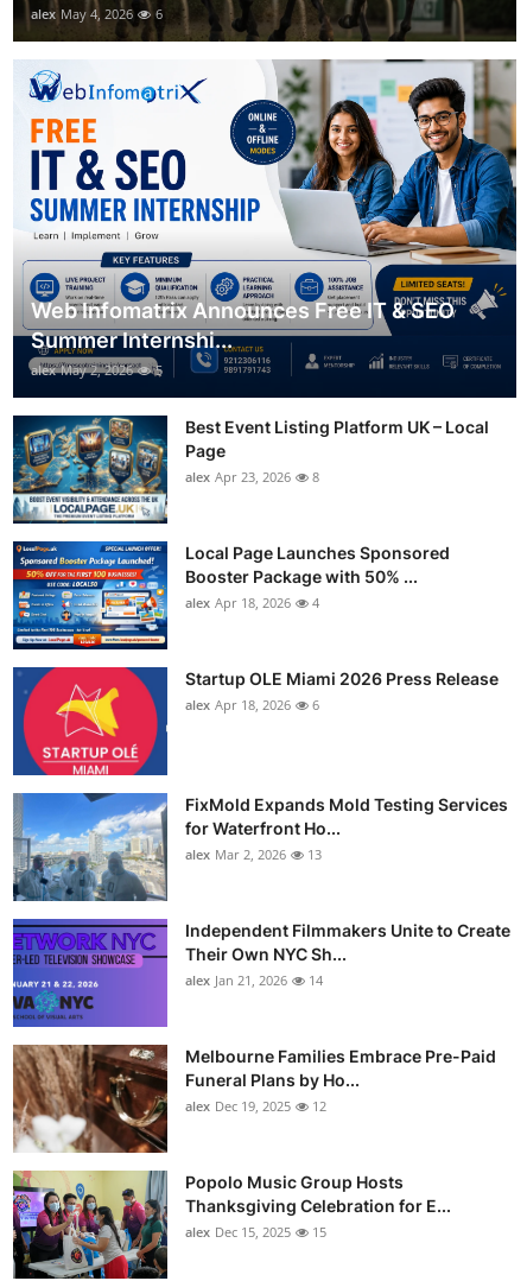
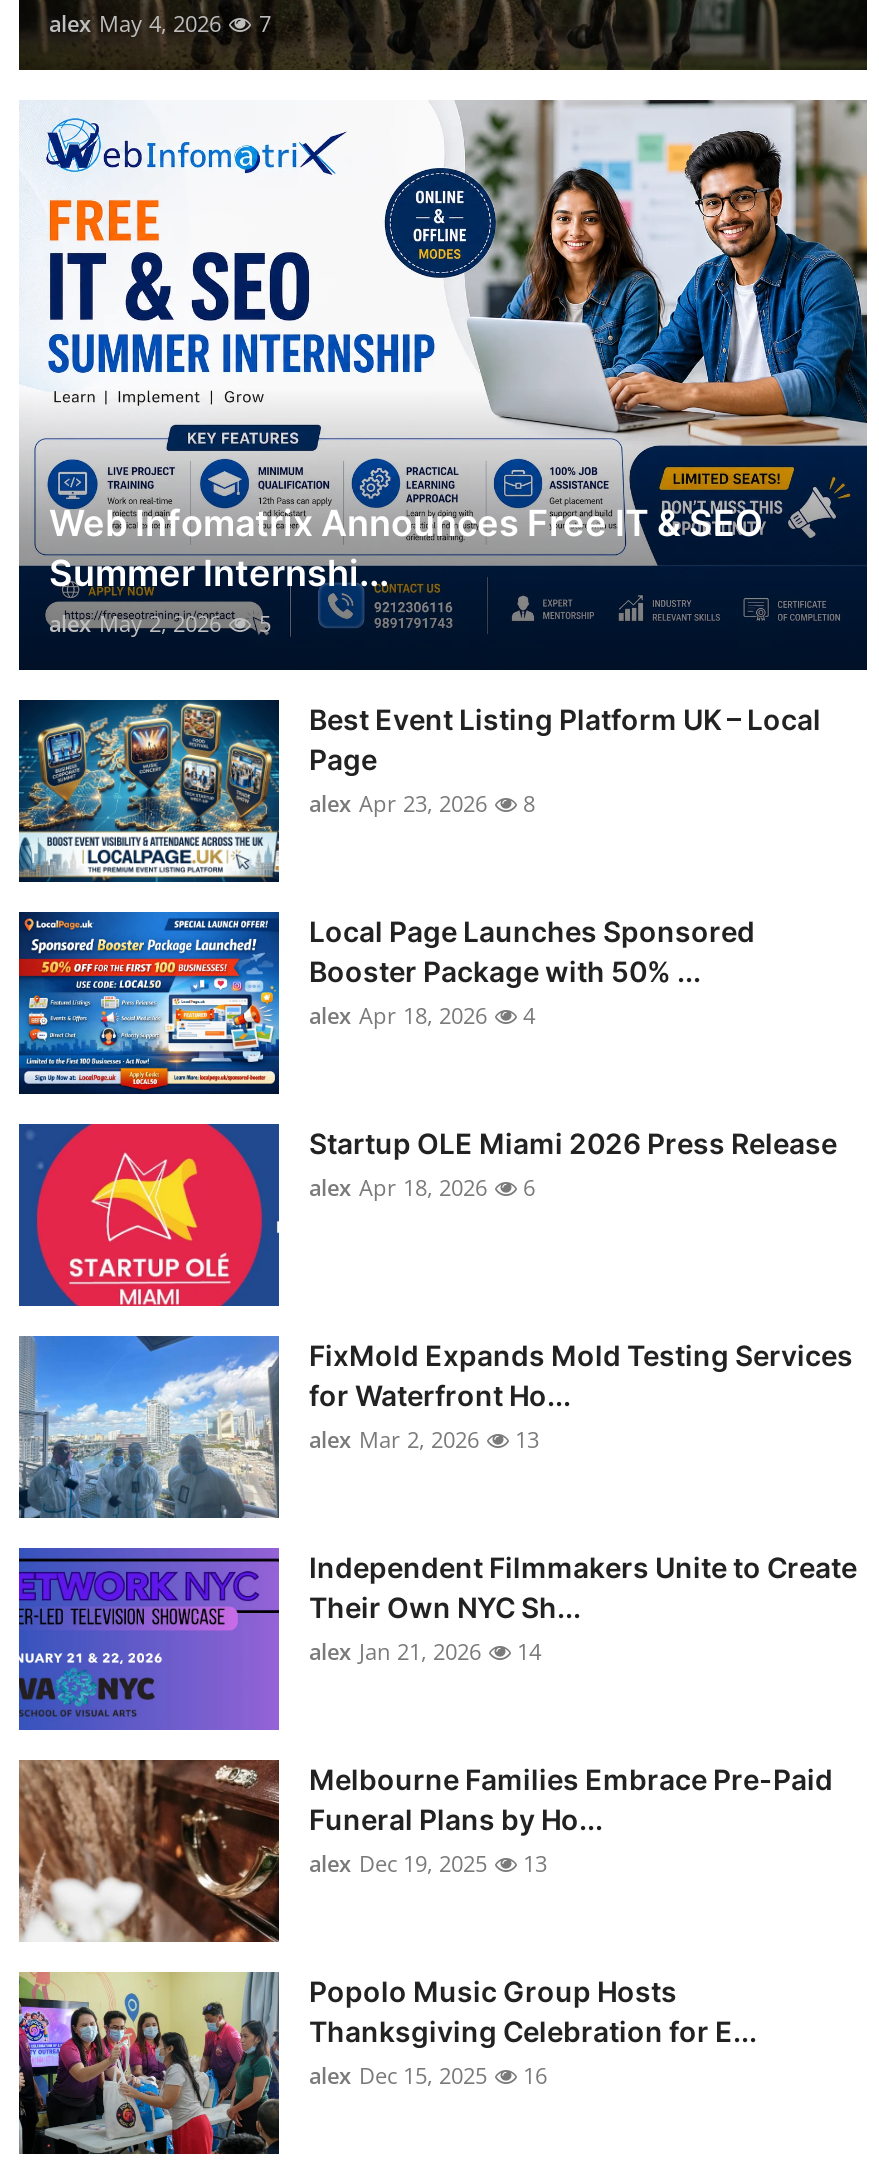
- alex May 4, 2026 6
+ alex May 4, 2026 7

- alex Dec 19, 2025 12
+ alex Dec 19, 2025 13

- alex Dec 15, 2025 15
+ alex Dec 15, 2025 16
